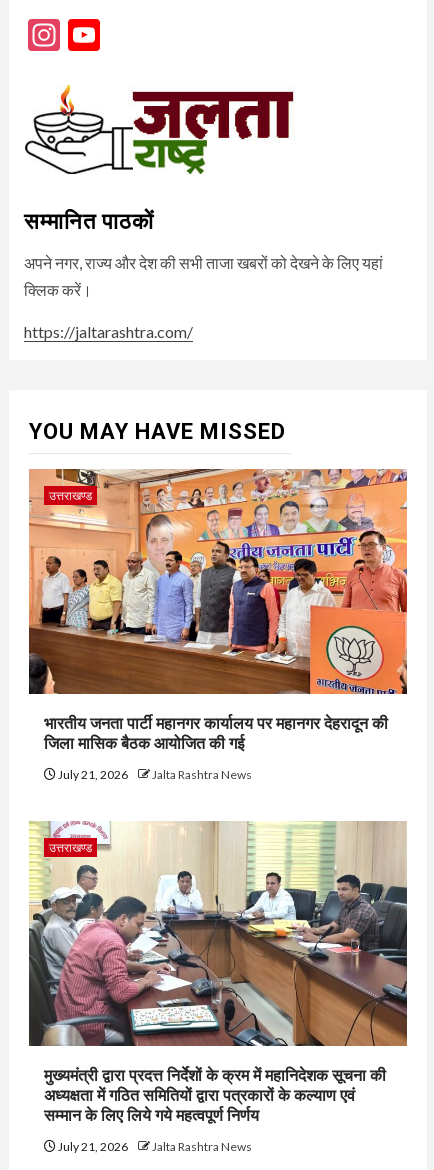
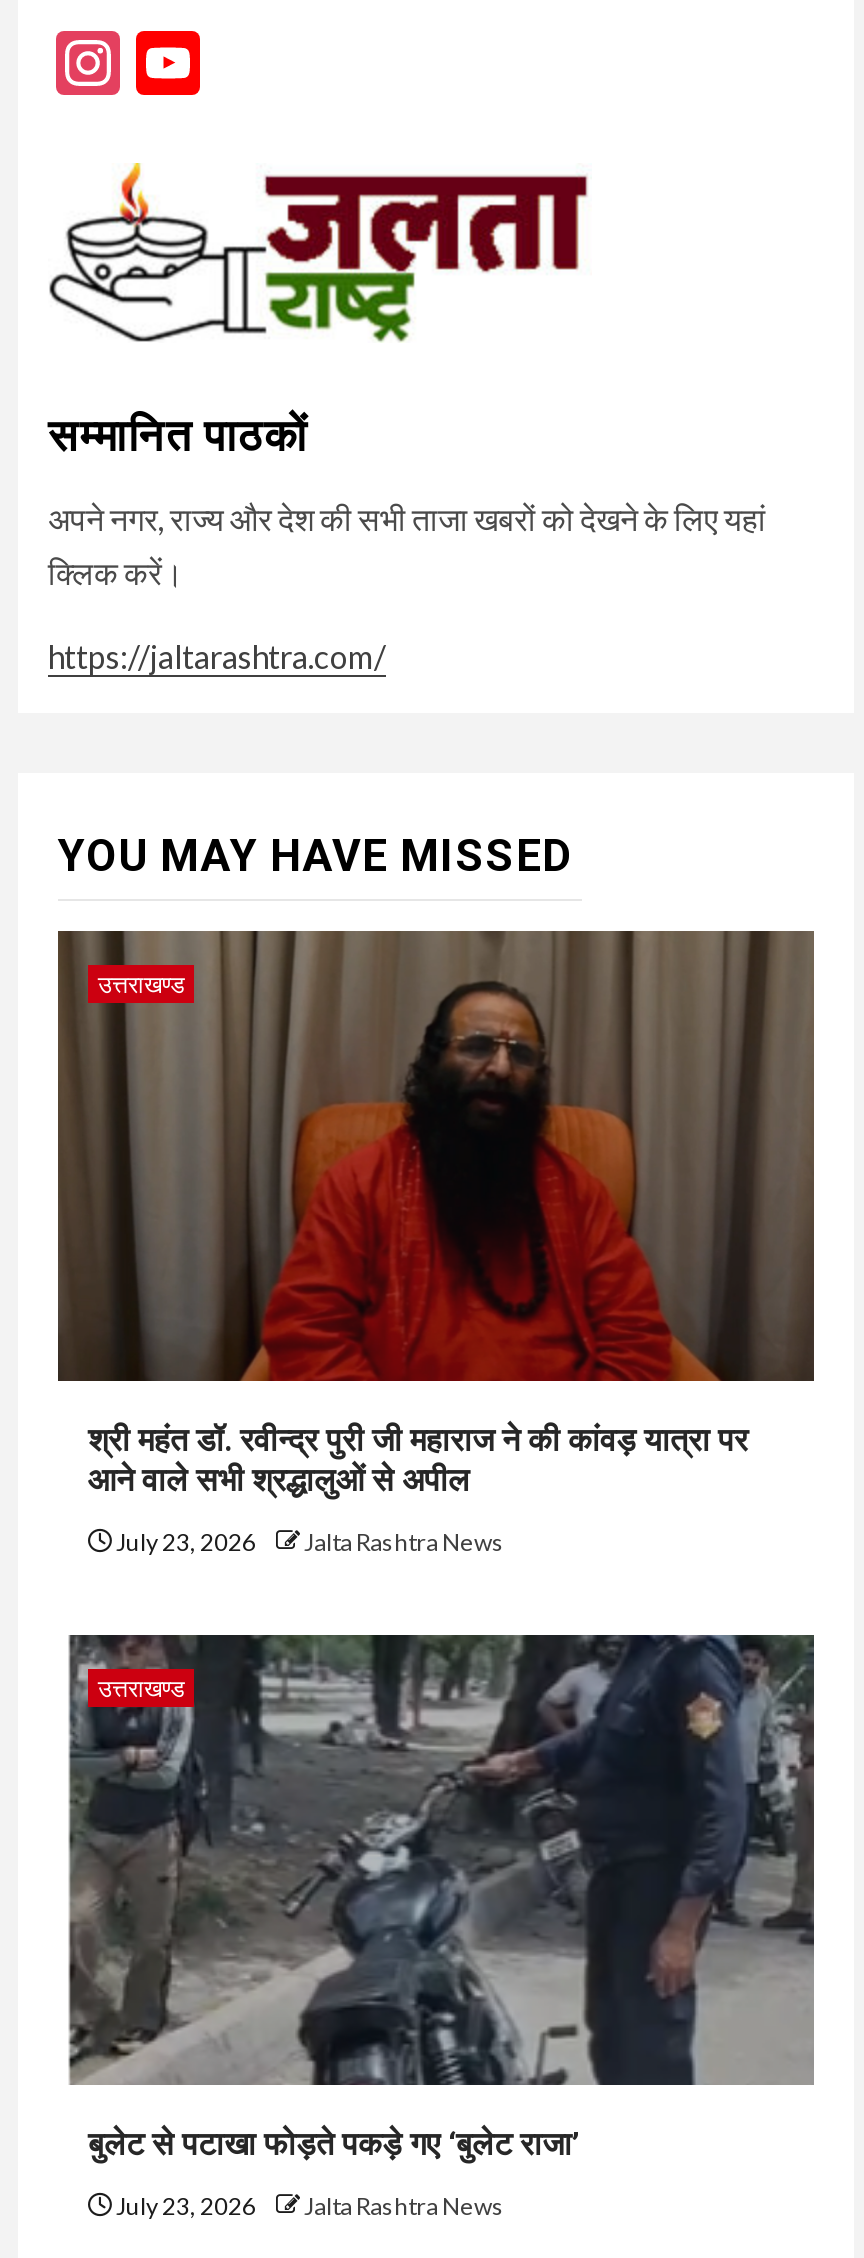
- [image]
- भारतीय जनता पार्टी महानगर कार्यालय पर महानगर देहरादून की
- जिला मासिक बैठक आयोजित की गई
+ [image]
+ श्री महंत डॉ. रवीन्द्र पुरी जी महाराज ने की कांवड़ यात्रा पर
+ आने वाले सभी श्रद्धालुओं से अपील

- July 21, 2026 Jalta Rashtra News
+ July 23, 2026 Jalta Rashtra News

- [image]
- मुख्यमंत्री द्वारा प्रदत्त निर्देशों के क्रम में महानिदेशक सूचना की
- अध्यक्षता में गठित समितियों द्वारा पत्रकारों के कल्याण एवं
- सम्मान के लिए लिये गये महत्वपूर्ण निर्णय
+ [image]
+ बुलेट से पटाखा फोड़ते पकड़े गए ‘बुलेट राजा’

- July 21, 2026 Jalta Rashtra News
+ July 23, 2026 Jalta Rashtra News
